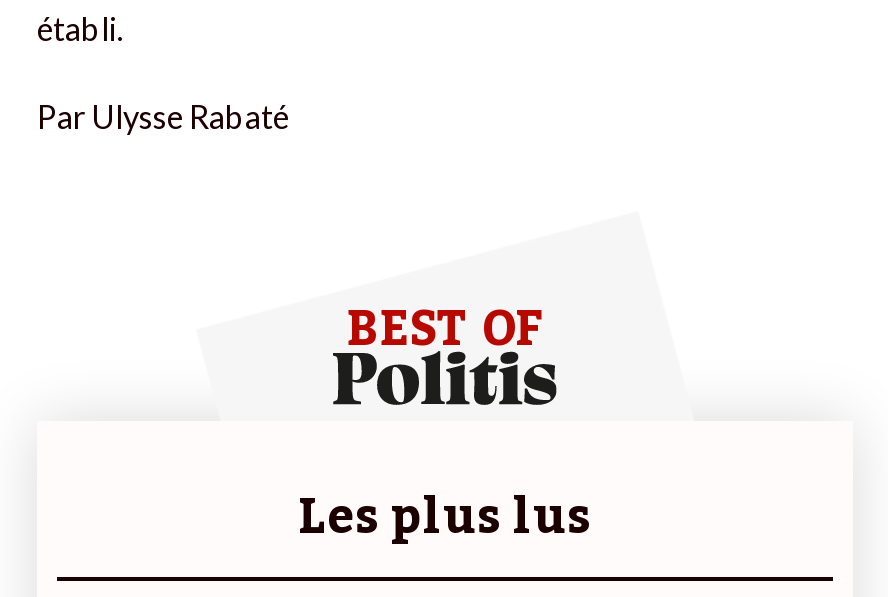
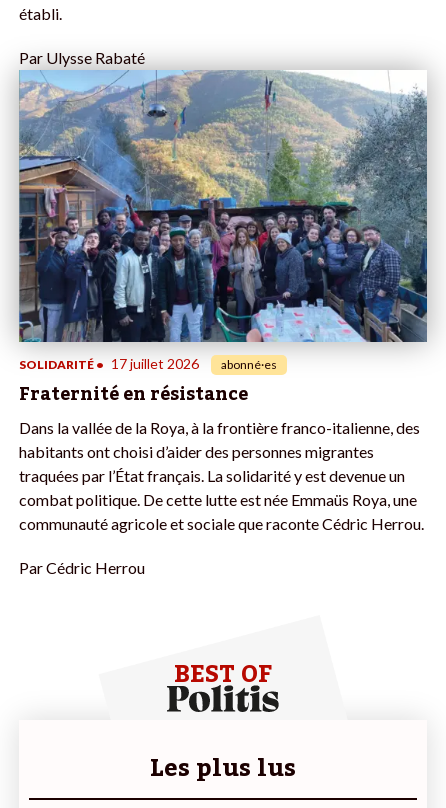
+ [image]
+ SOLIDARITÉ • 17 juillet 2026
+ abonné·es
+ Fraternité en résistance
+ Dans la vallée de la Roya, à la frontière franco-italienne, des
+ habitants ont choisi d’aider des personnes migrantes
+ traquées par l’État français. La solidarité y est devenue un
+ combat politique. De cette lutte est née Emmaüs Roya, une
+ communauté agricole et sociale que raconte Cédric Herrou.
+ Par Cédric Herrou
